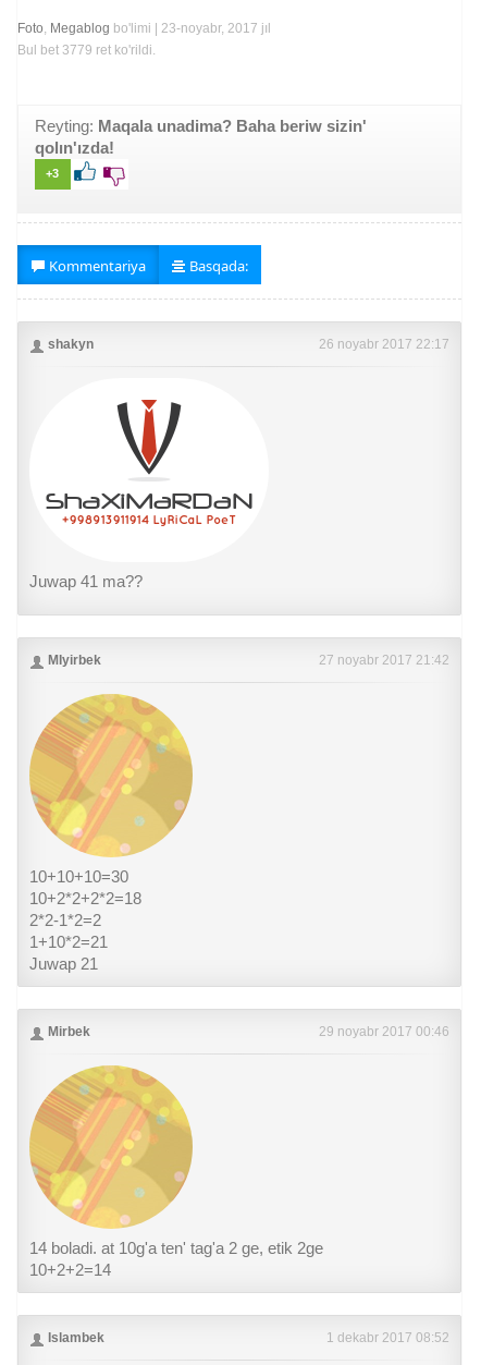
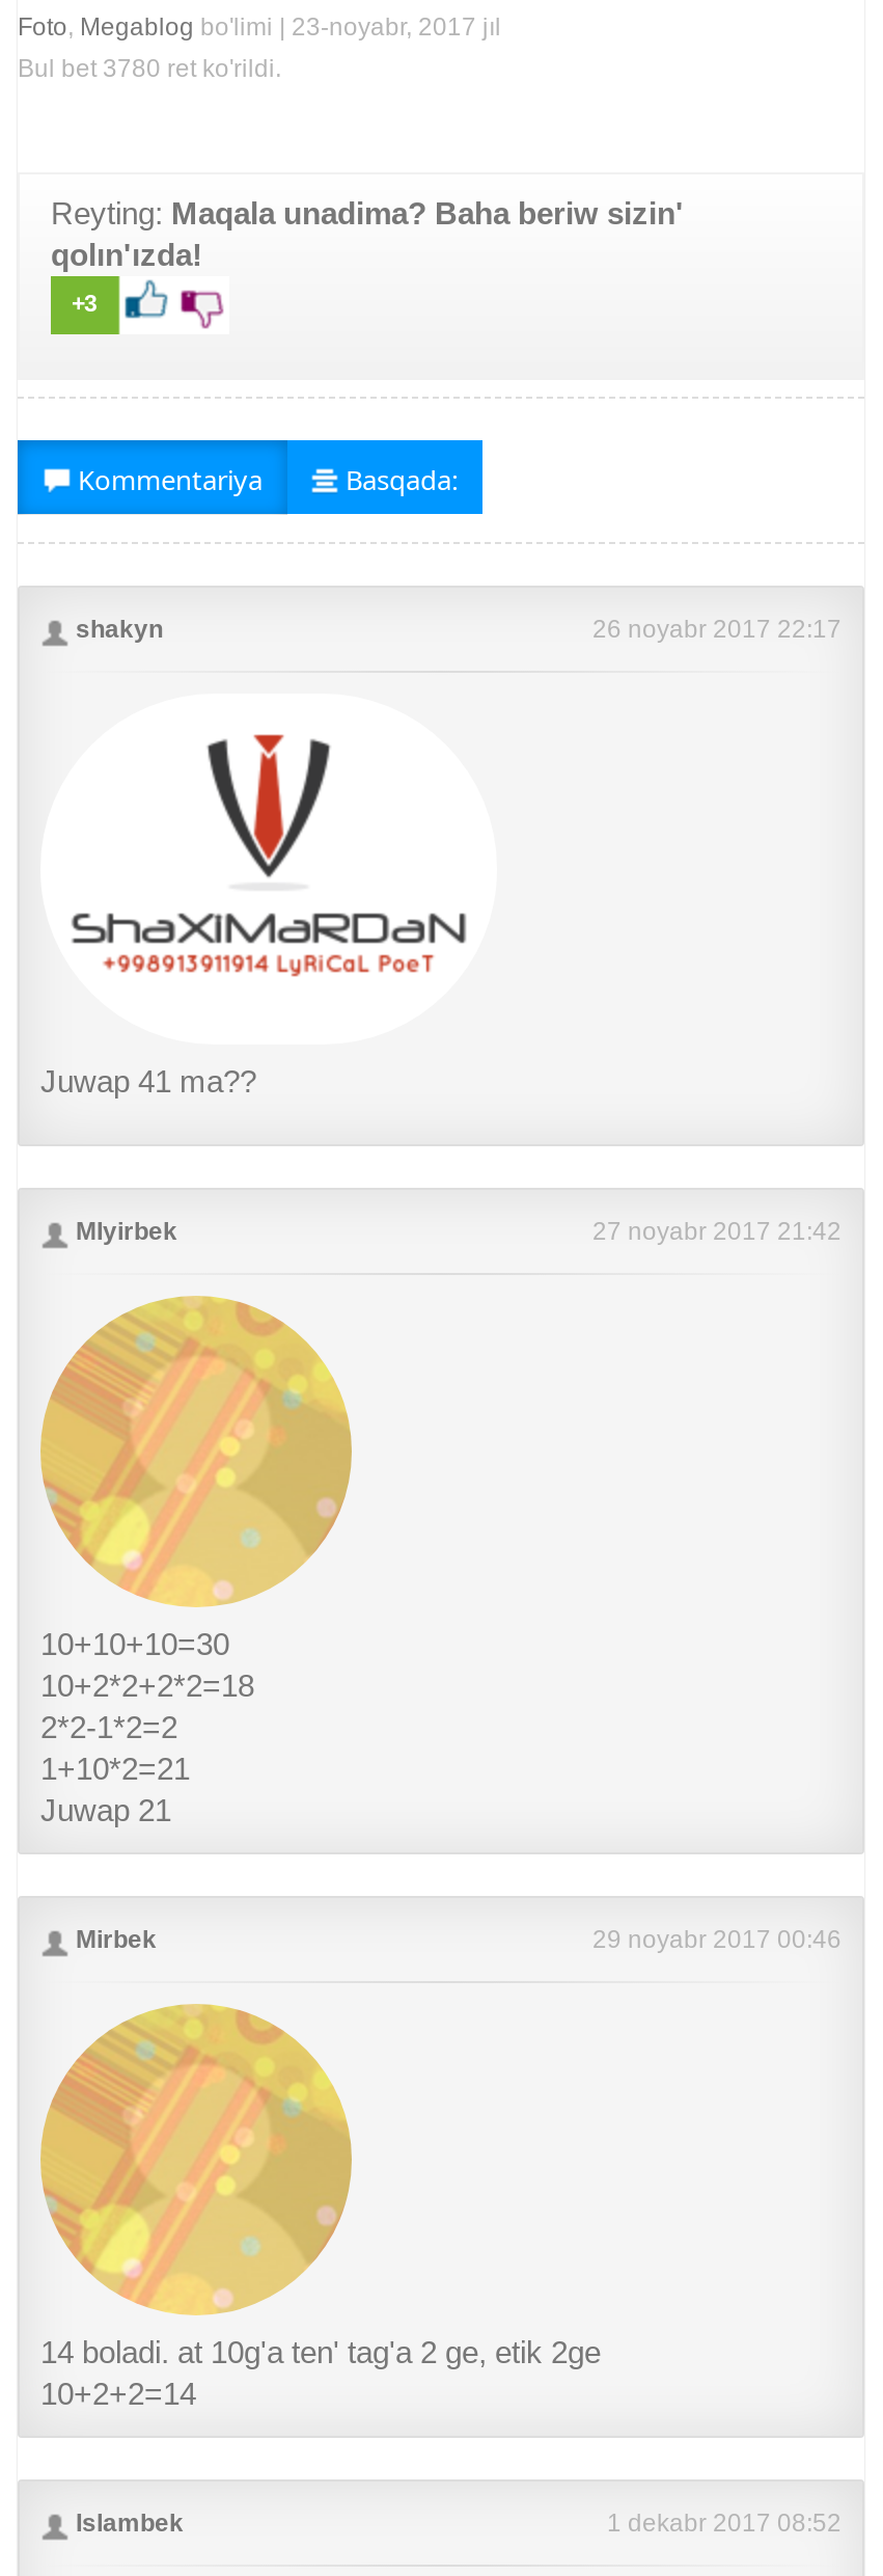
- Bul bet 3779 ret ko'rildi.
+ Bul bet 3780 ret ko'rildi.
